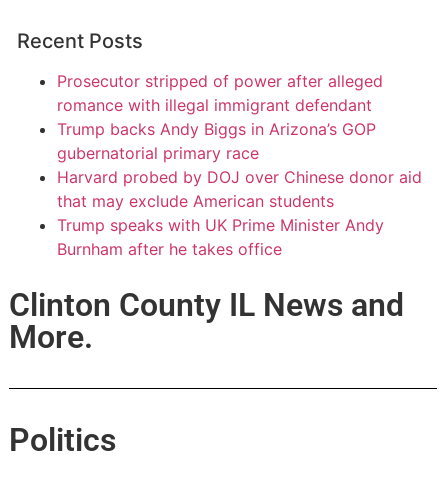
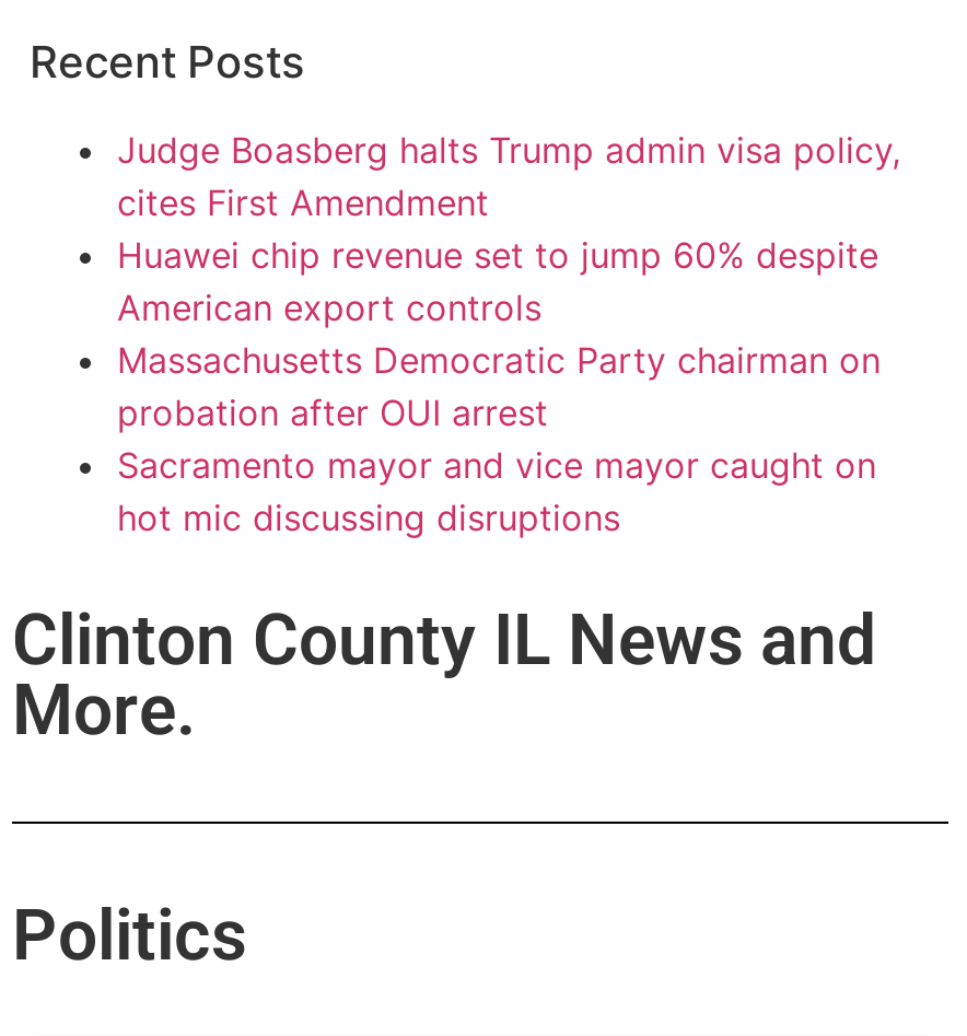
- Prosecutor stripped of power after alleged
- romance with illegal immigrant defendant
- Trump backs Andy Biggs in Arizona’s GOP
- gubernatorial primary race
- Harvard probed by DOJ over Chinese donor aid
- that may exclude American students
- Trump speaks with UK Prime Minister Andy
- Burnham after he takes office
+ Judge Boasberg halts Trump admin visa policy,
+ cites First Amendment
+ Huawei chip revenue set to jump 60% despite
+ American export controls
+ Massachusetts Democratic Party chairman on
+ probation after OUI arrest
+ Sacramento mayor and vice mayor caught on
+ hot mic discussing disruptions
